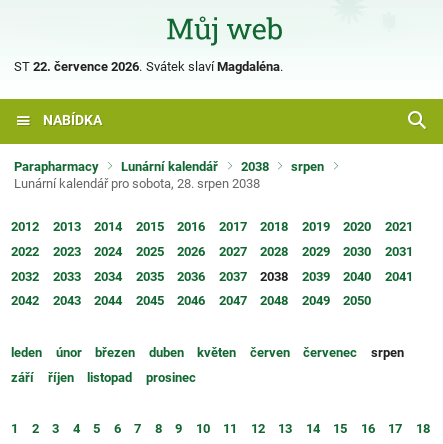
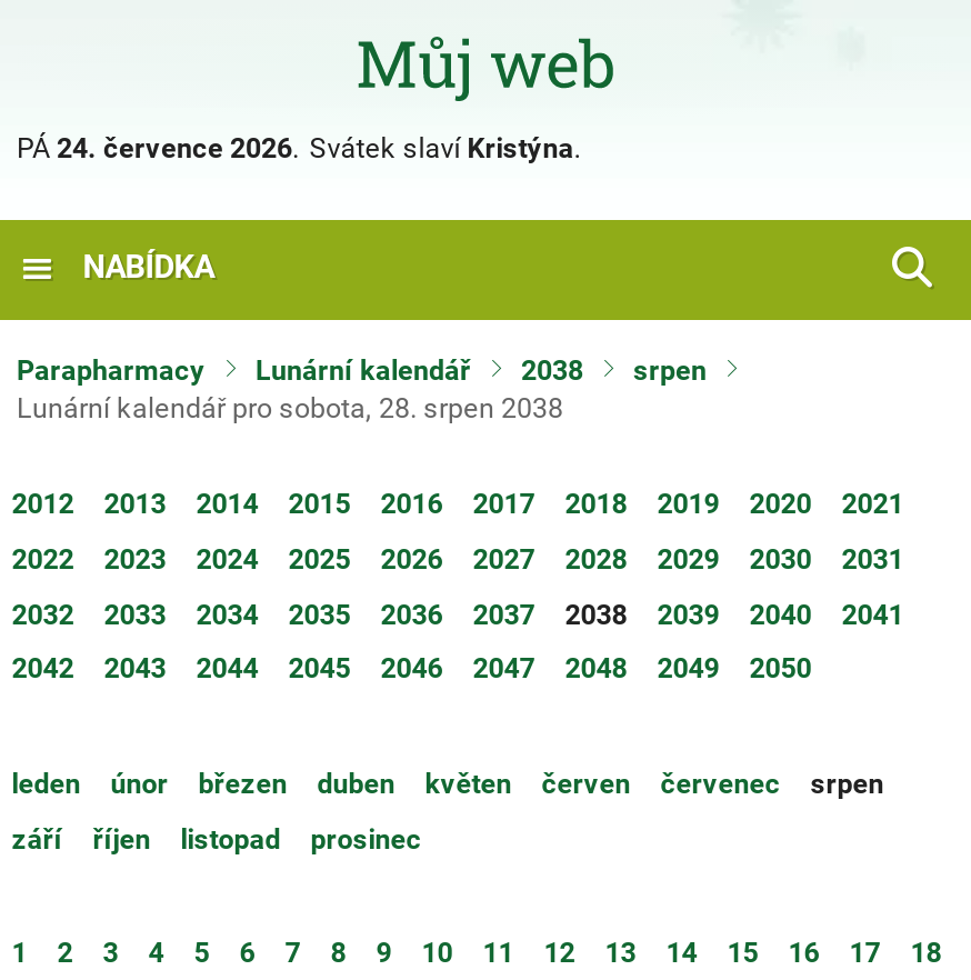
- ST 22. července 2026. Svátek slaví Magdaléna.
+ PÁ 24. července 2026. Svátek slaví Kristýna.
